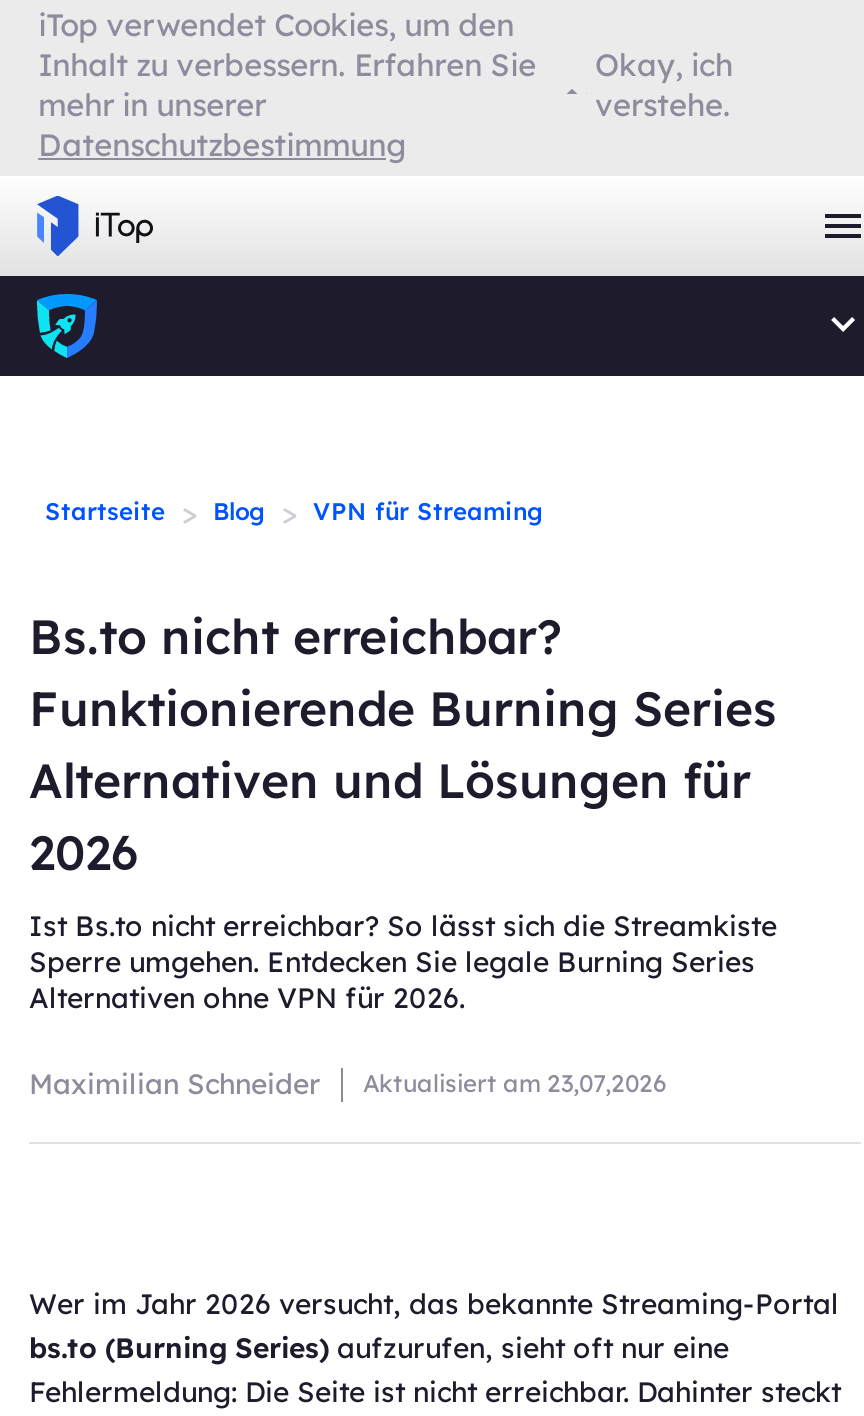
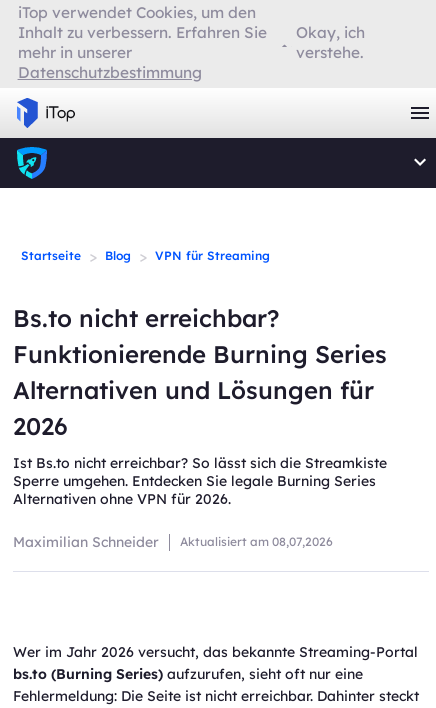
- Aktualisiert am 23,07,2026
+ Aktualisiert am 08,07,2026
